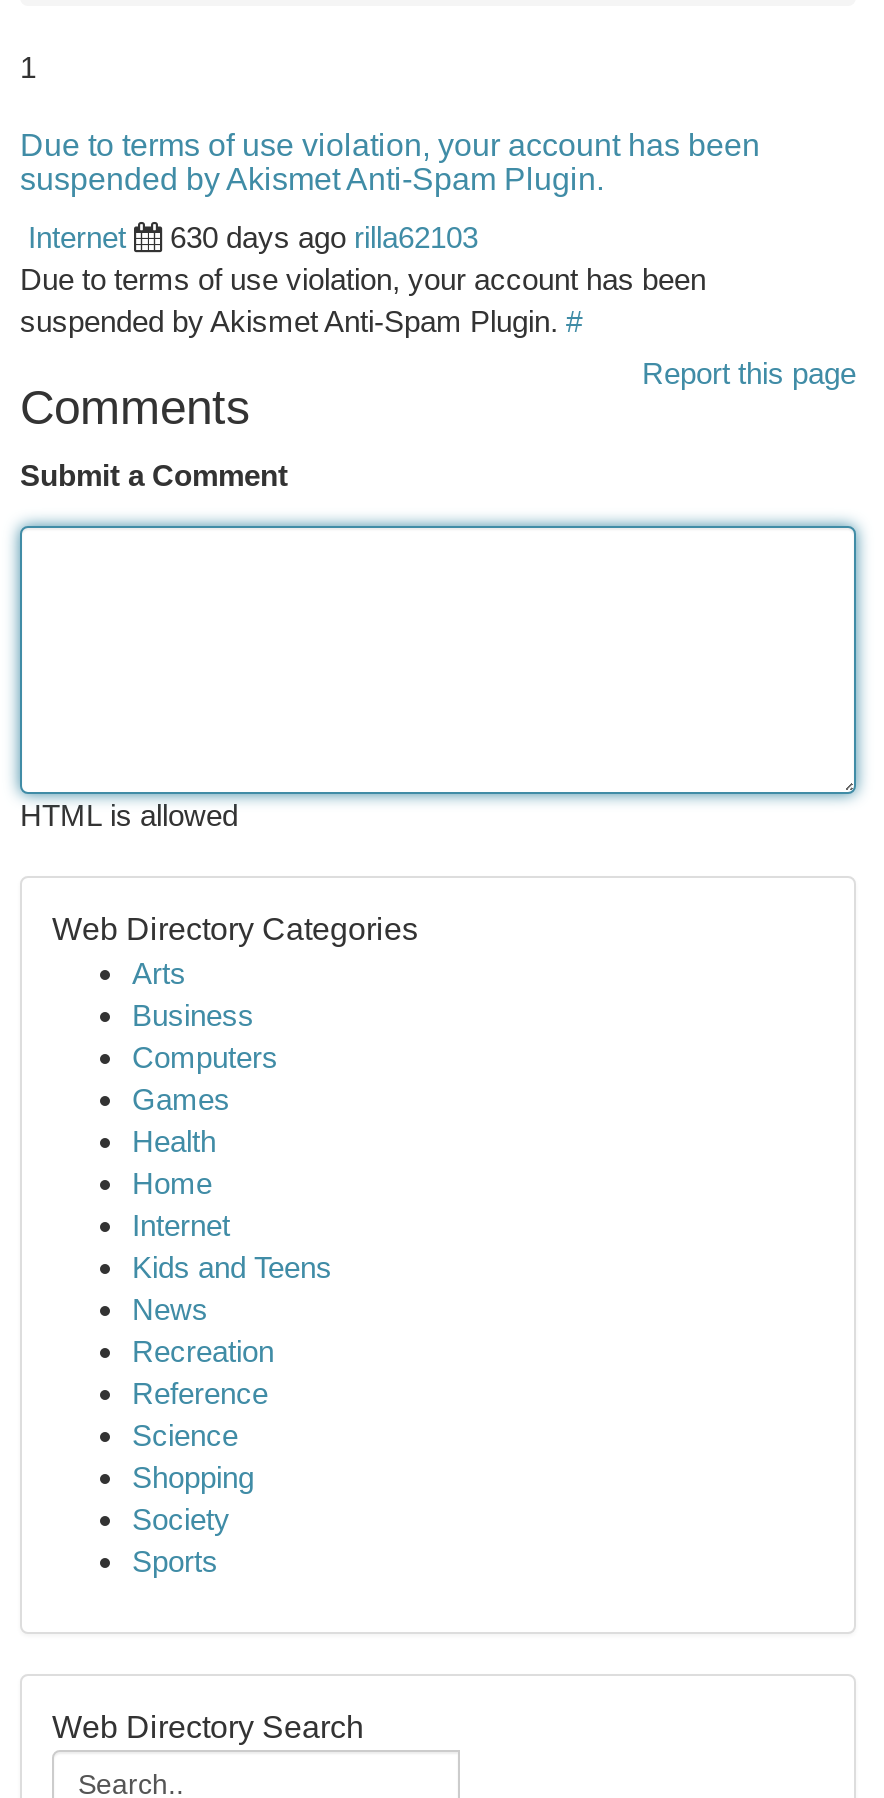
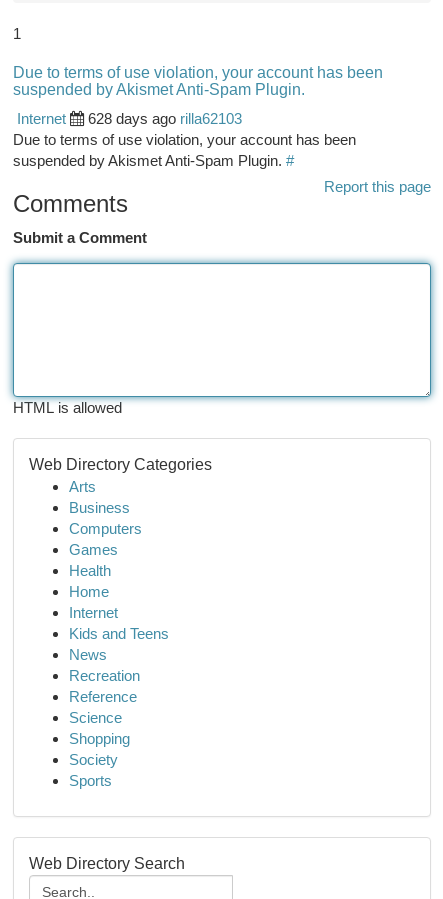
- 630 days ago rilla62103
+ 628 days ago rilla62103
